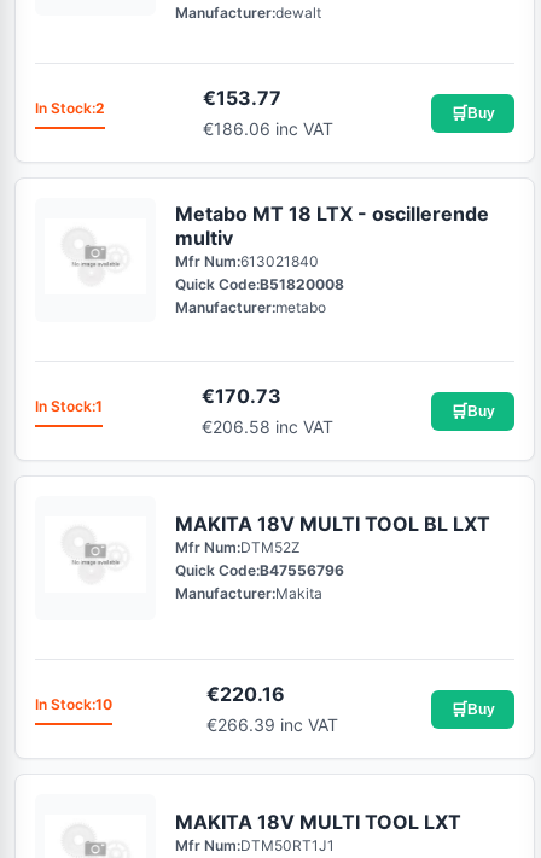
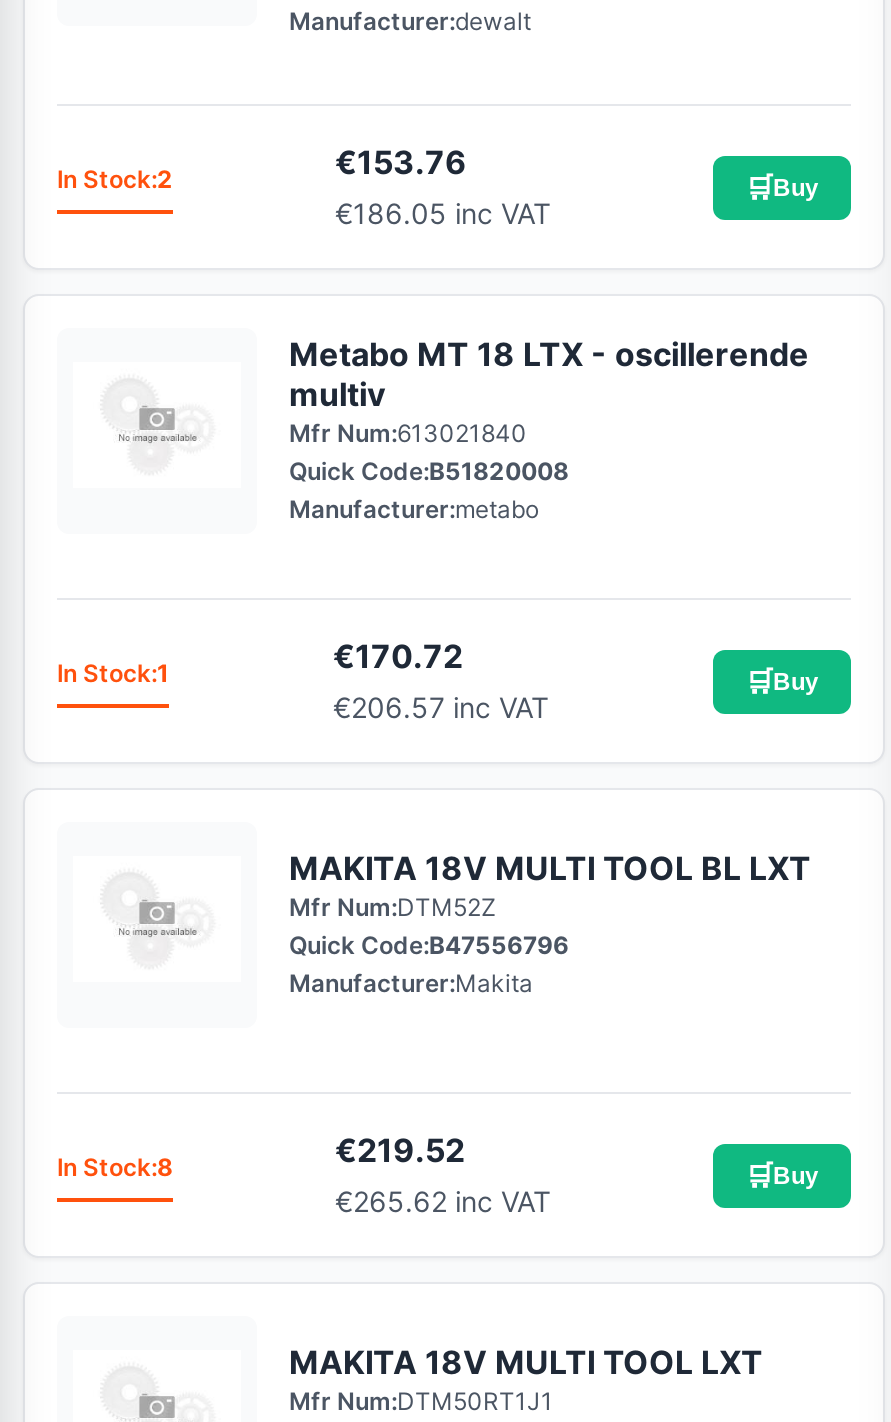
- €153.77
+ €153.76

- €186.06 inc VAT
+ €186.05 inc VAT

- €170.73
+ €170.72

- €206.58 inc VAT
+ €206.57 inc VAT

- €220.16
+ €219.52

- In Stock:10
+ In Stock:8

- €266.39 inc VAT
+ €265.62 inc VAT
